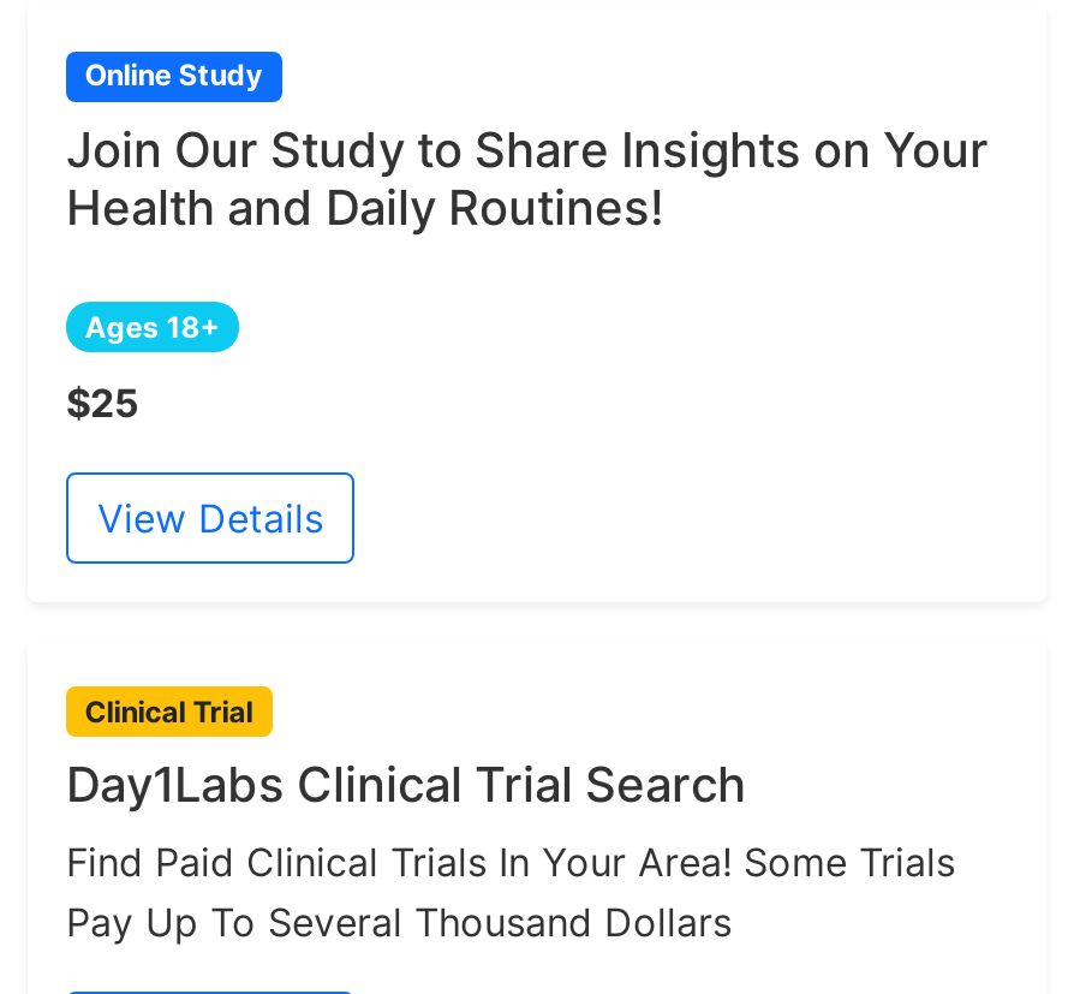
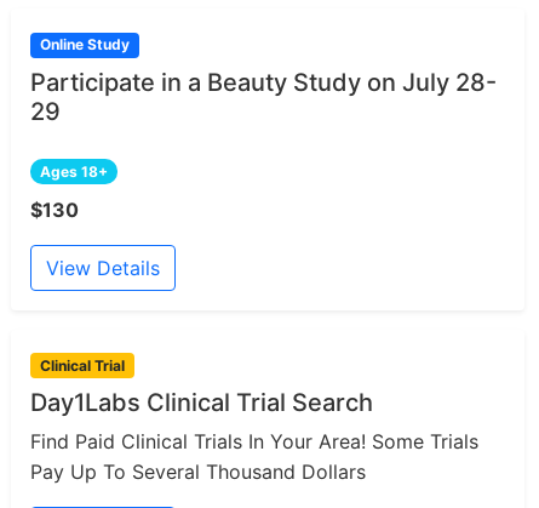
- Join Our Study to Share Insights on Your
- Health and Daily Routines!
+ Participate in a Beauty Study on July 28-
+ 29

- $25
+ $130
